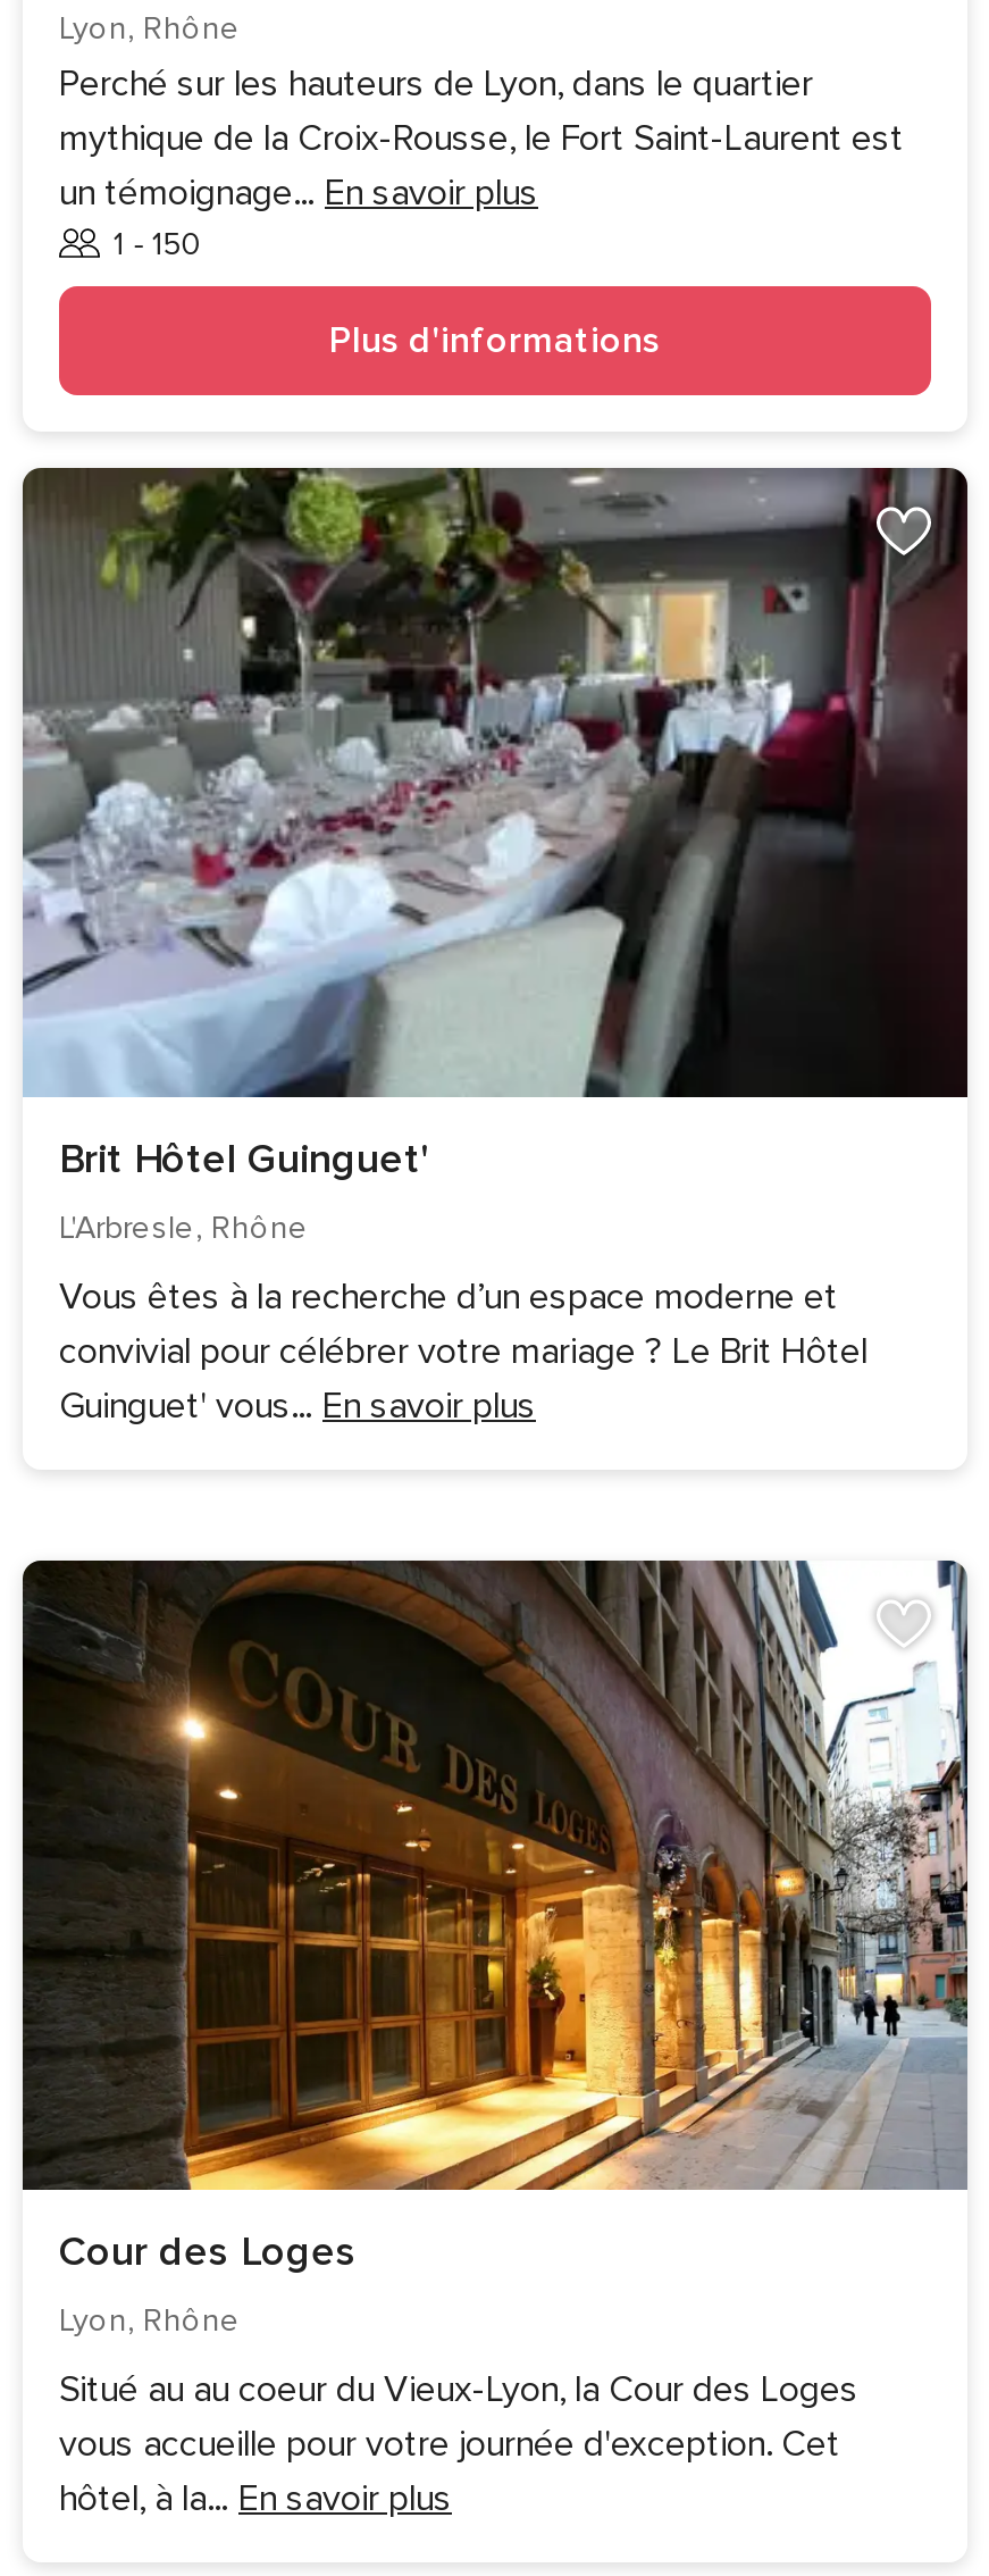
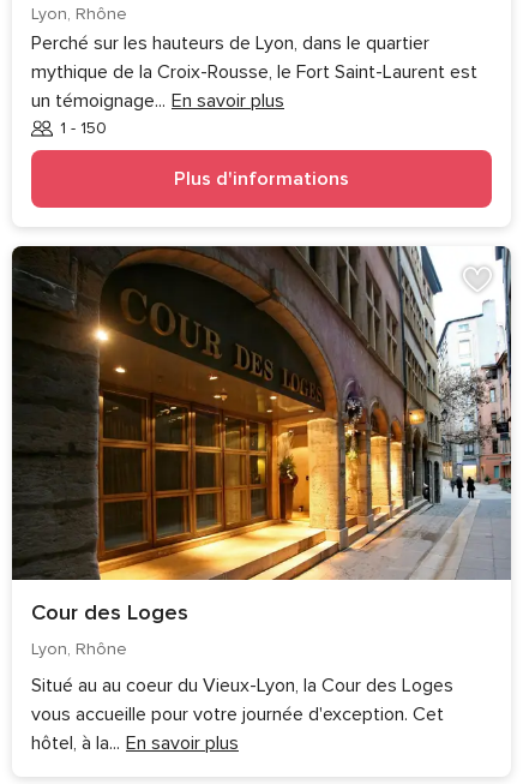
- [image]
- Brit Hôtel Guinguet'
- L'Arbresle, Rhône
- Vous êtes à la recherche d’un espace moderne et
- convivial pour célébrer votre mariage ? Le Brit Hôtel
- Guinguet' vous... En savoir plus
